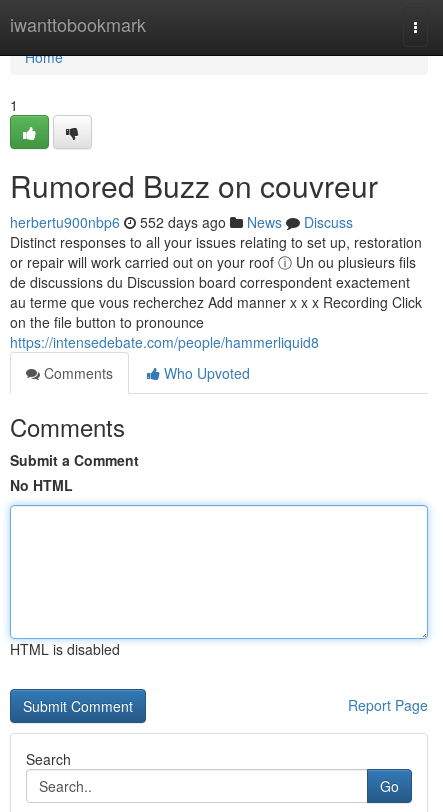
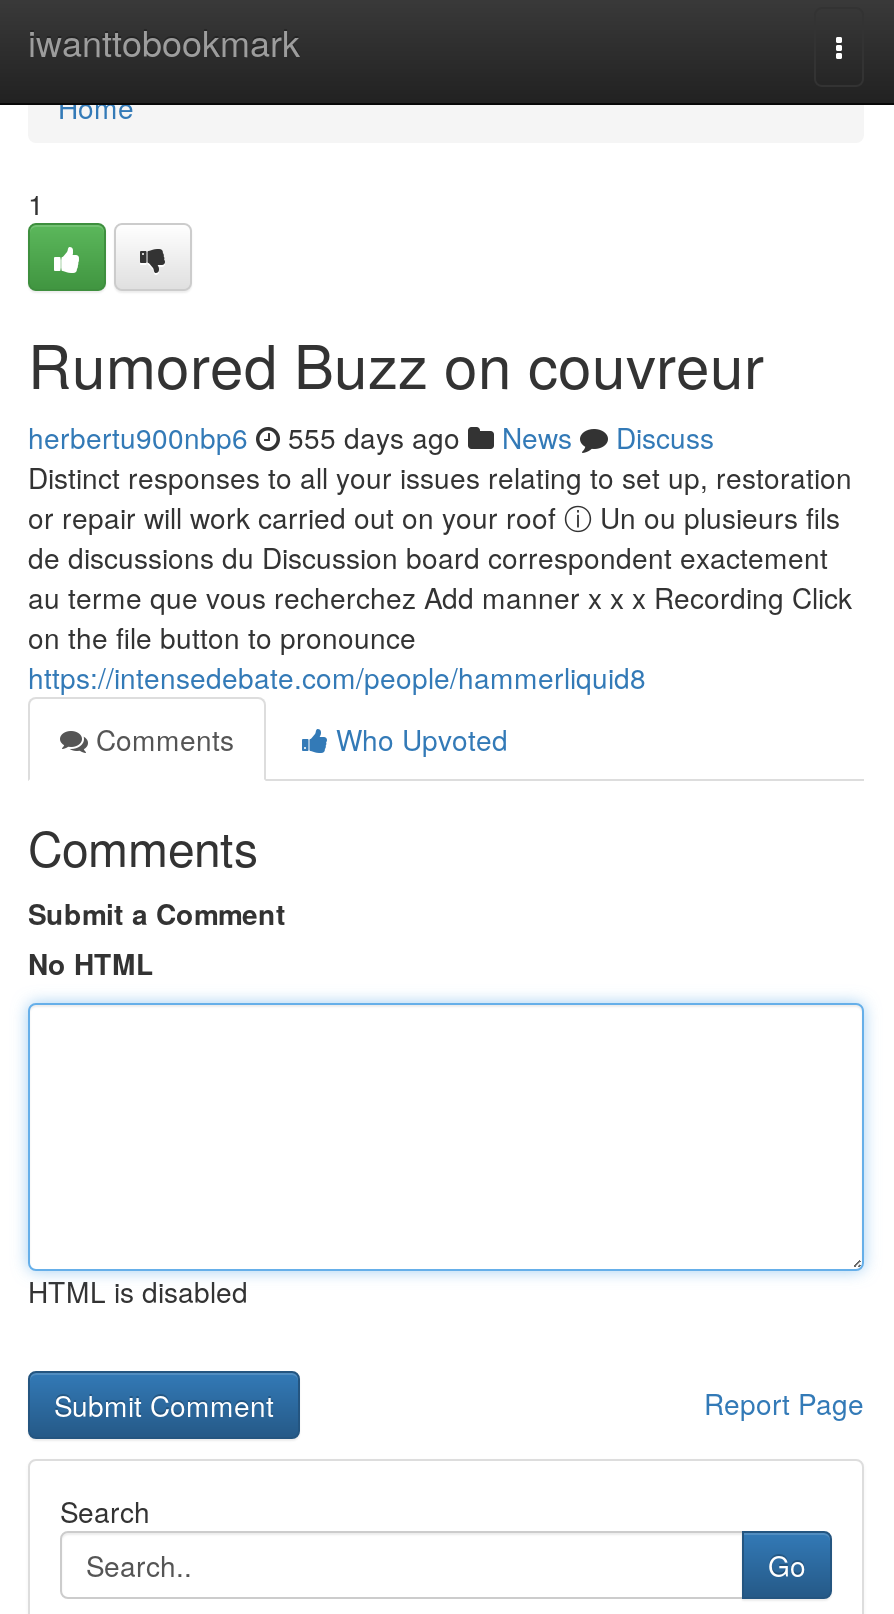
- herbertu900nbp6 552 days ago News Discuss
+ herbertu900nbp6 555 days ago News Discuss
